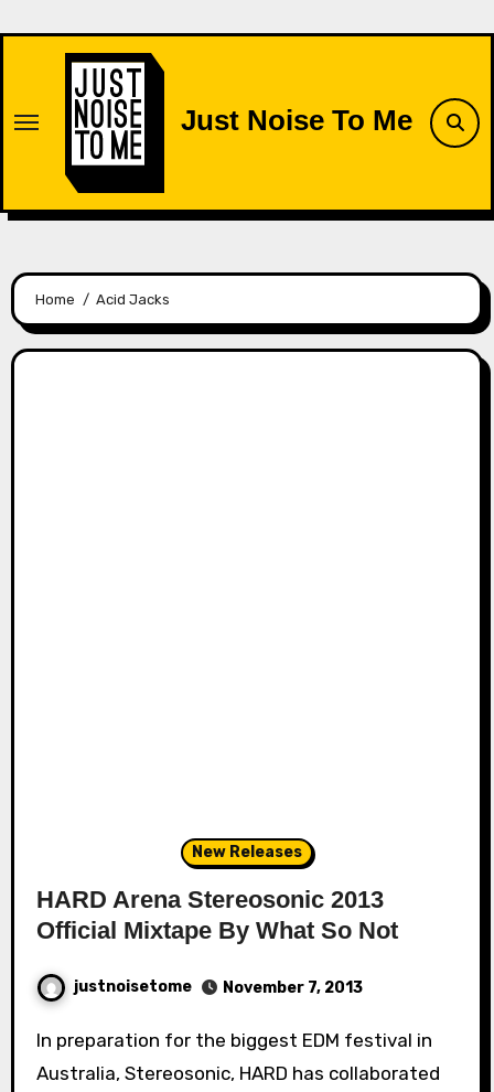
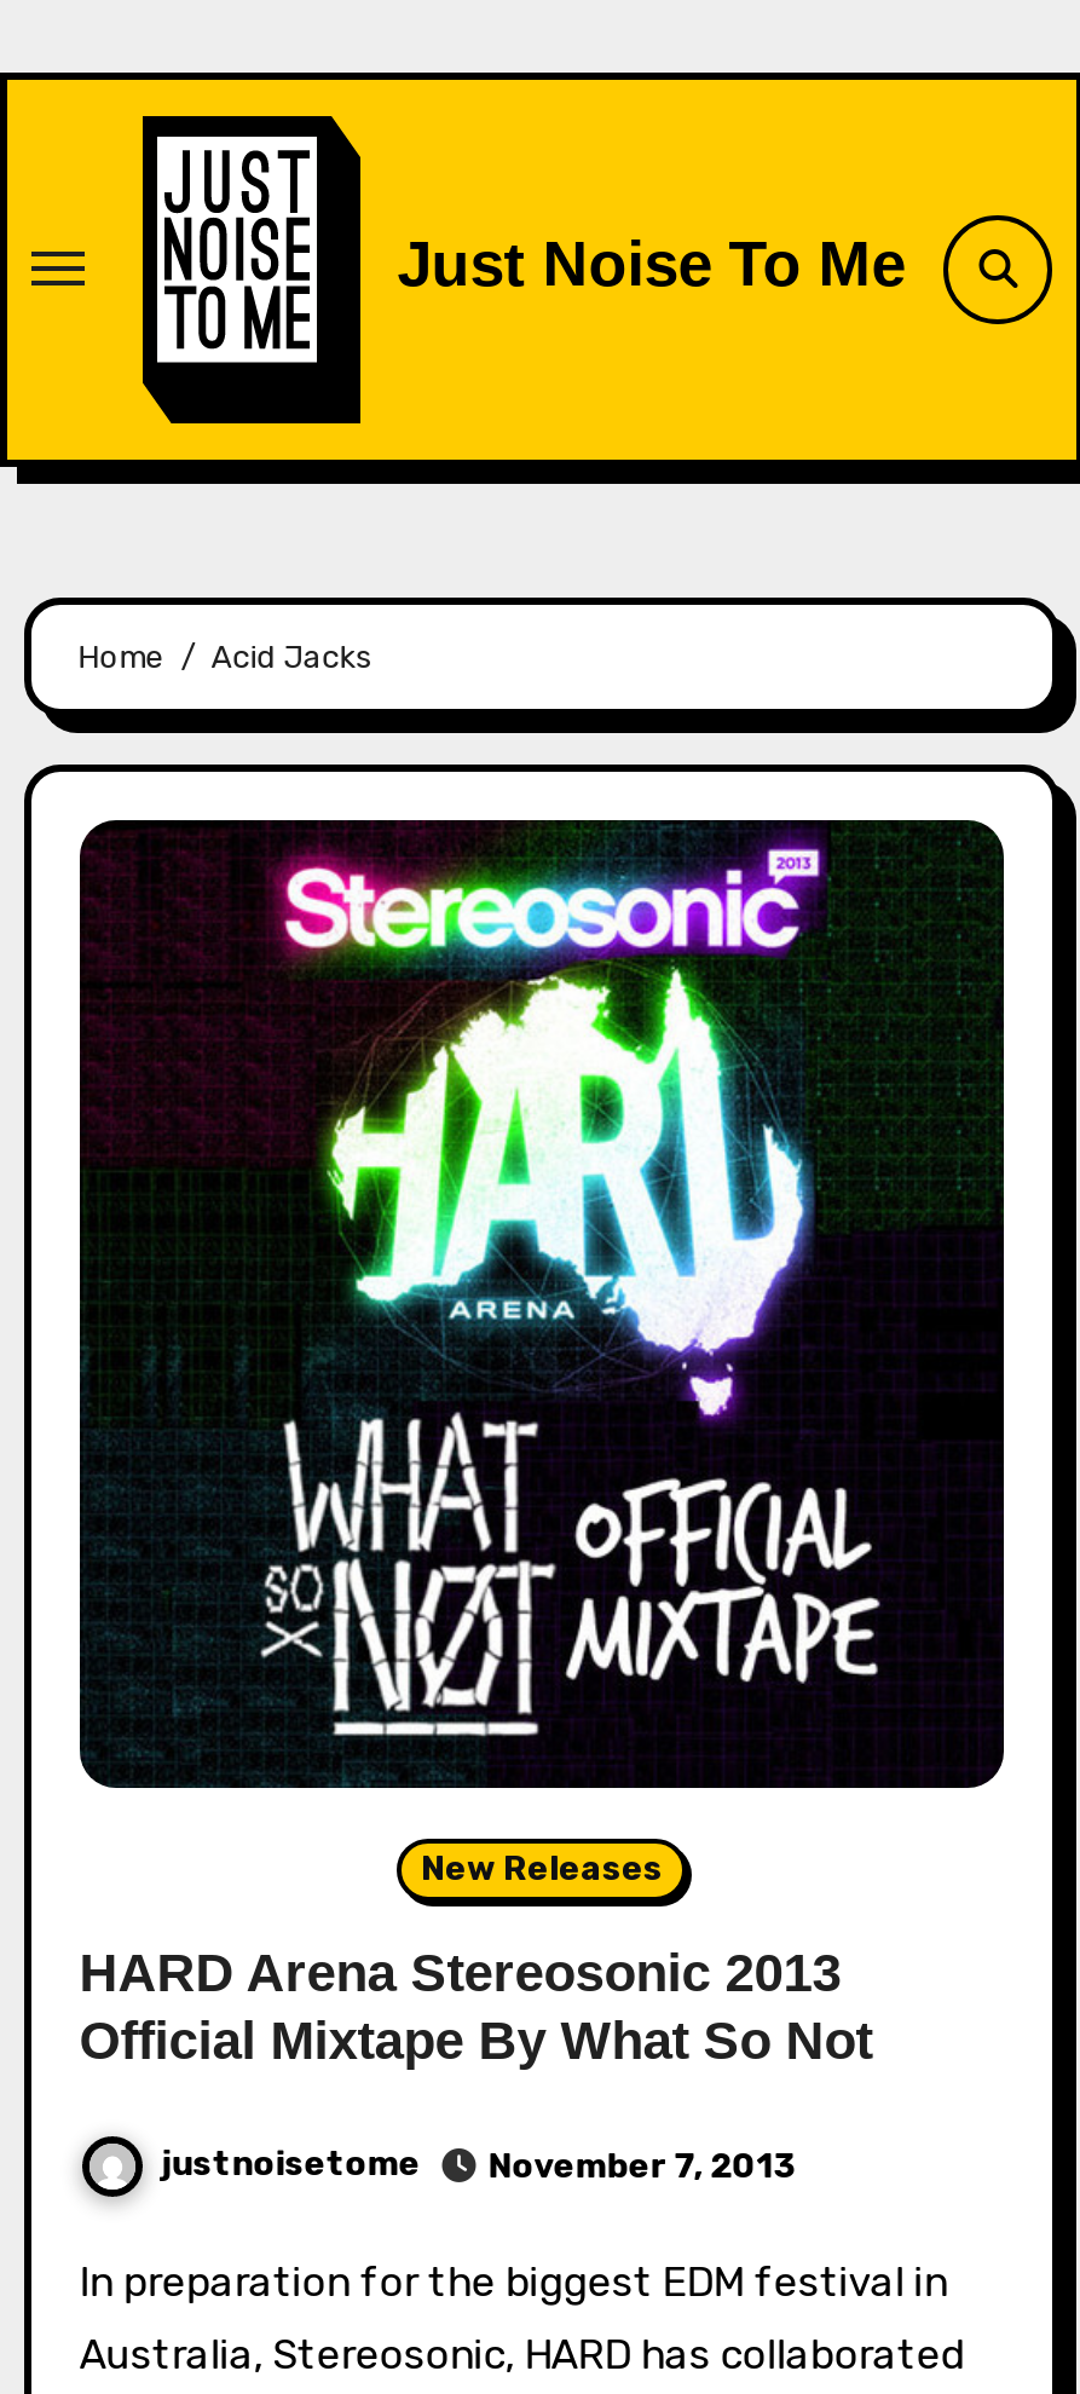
+ [image]
